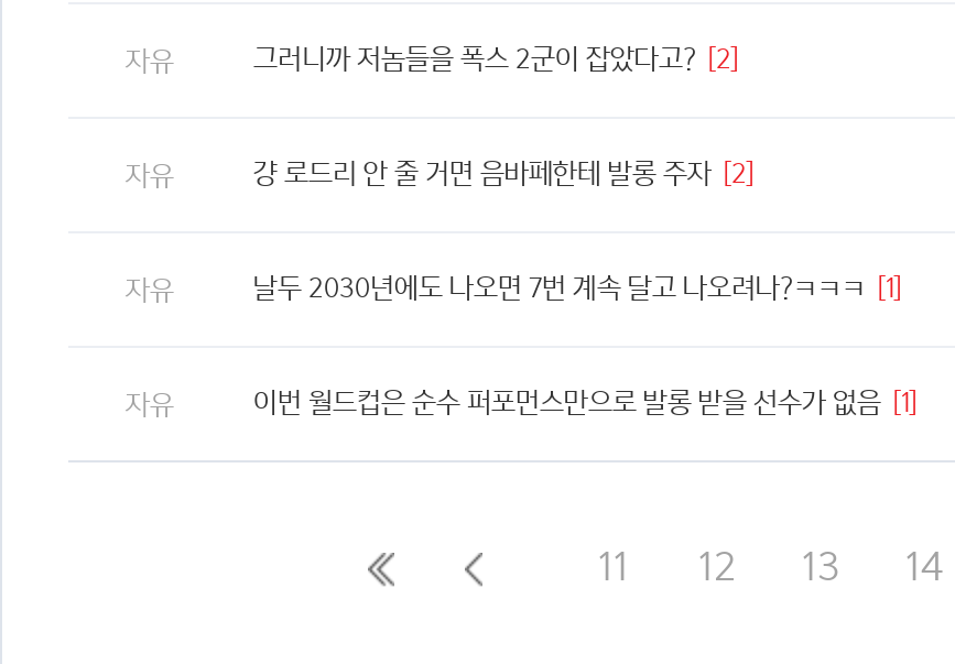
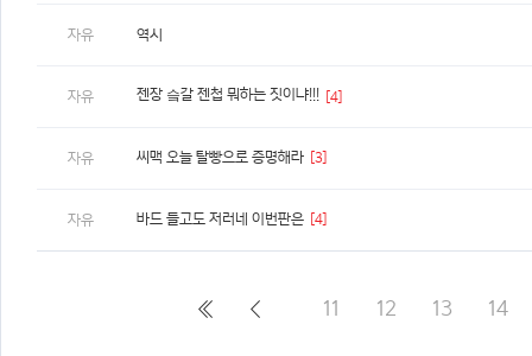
- 그러니까 저놈들을 폭스 2군이 잡았다고? [2]
+ 역시

- 걍 로드리 안 줄 거면 음바페한테 발롱 주자 [2]
+ 젠장 슼갈 젠첩 뭐하는 짓이냐!!! [4]

- 날두 2030년에도 나오면 7번 계속 달고 나오려나?ㅋㅋㅋ [1]
+ 씨맥 오늘 탈빵으로 증명해라 [3]

- 이번 월드컵은 순수 퍼포먼스만으로 발롱 받을 선수가 없음 [1]
+ 바드 들고도 저러네 이번판은 [4]
